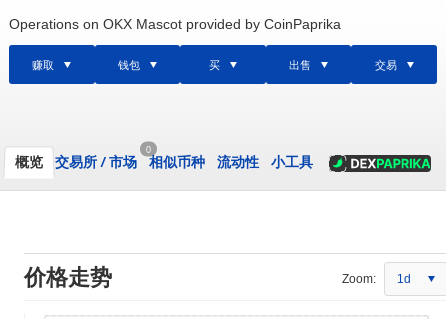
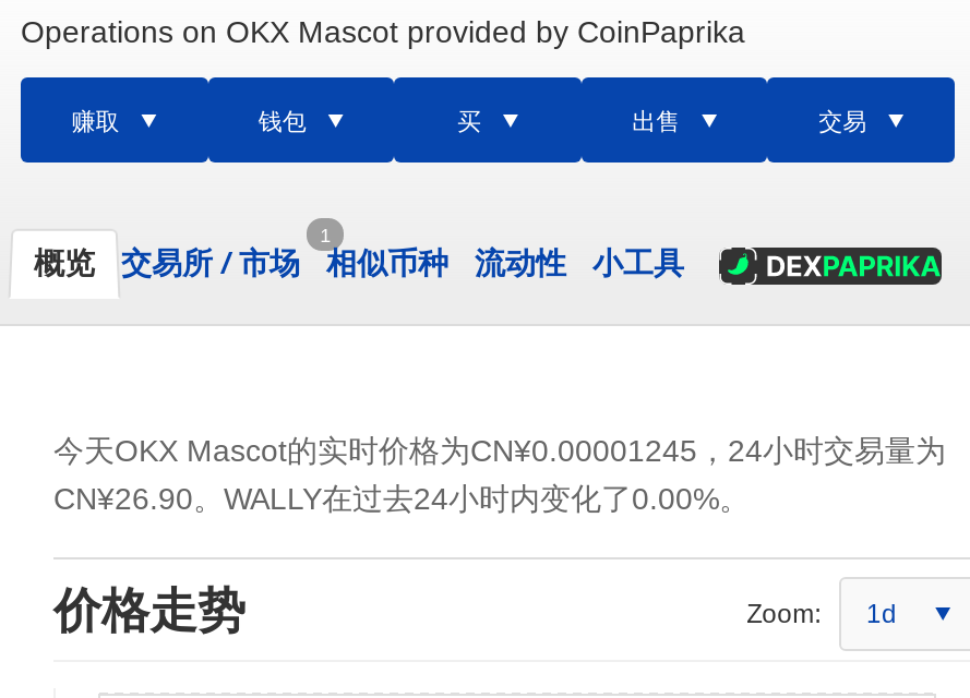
- 0
+ 1

moved up: 概览 | 交易所/市场 | 相似币种 | 流动性 | 小工具

+ 今天OKX Mascot的实时价格为CN¥0.00001245，24小时交易量为
+ CN¥26.90。WALLY在过去24小时内变化了0.00%。
